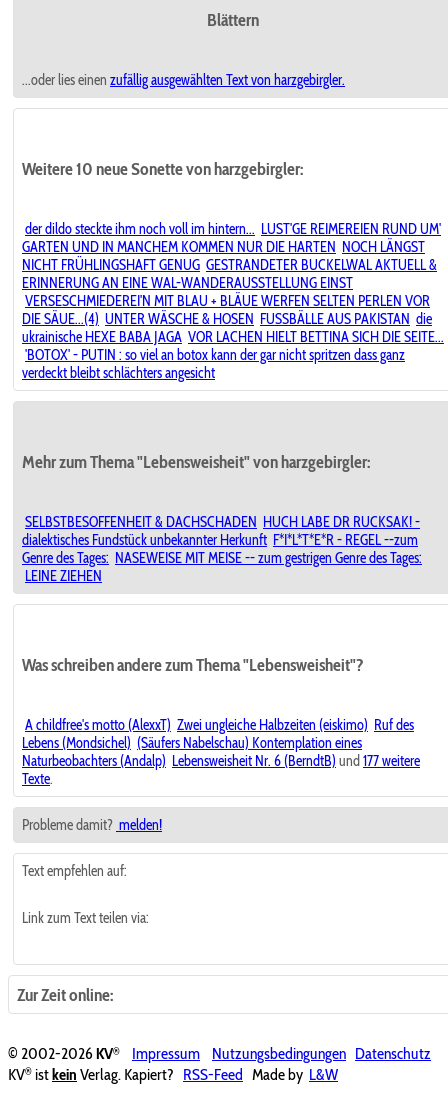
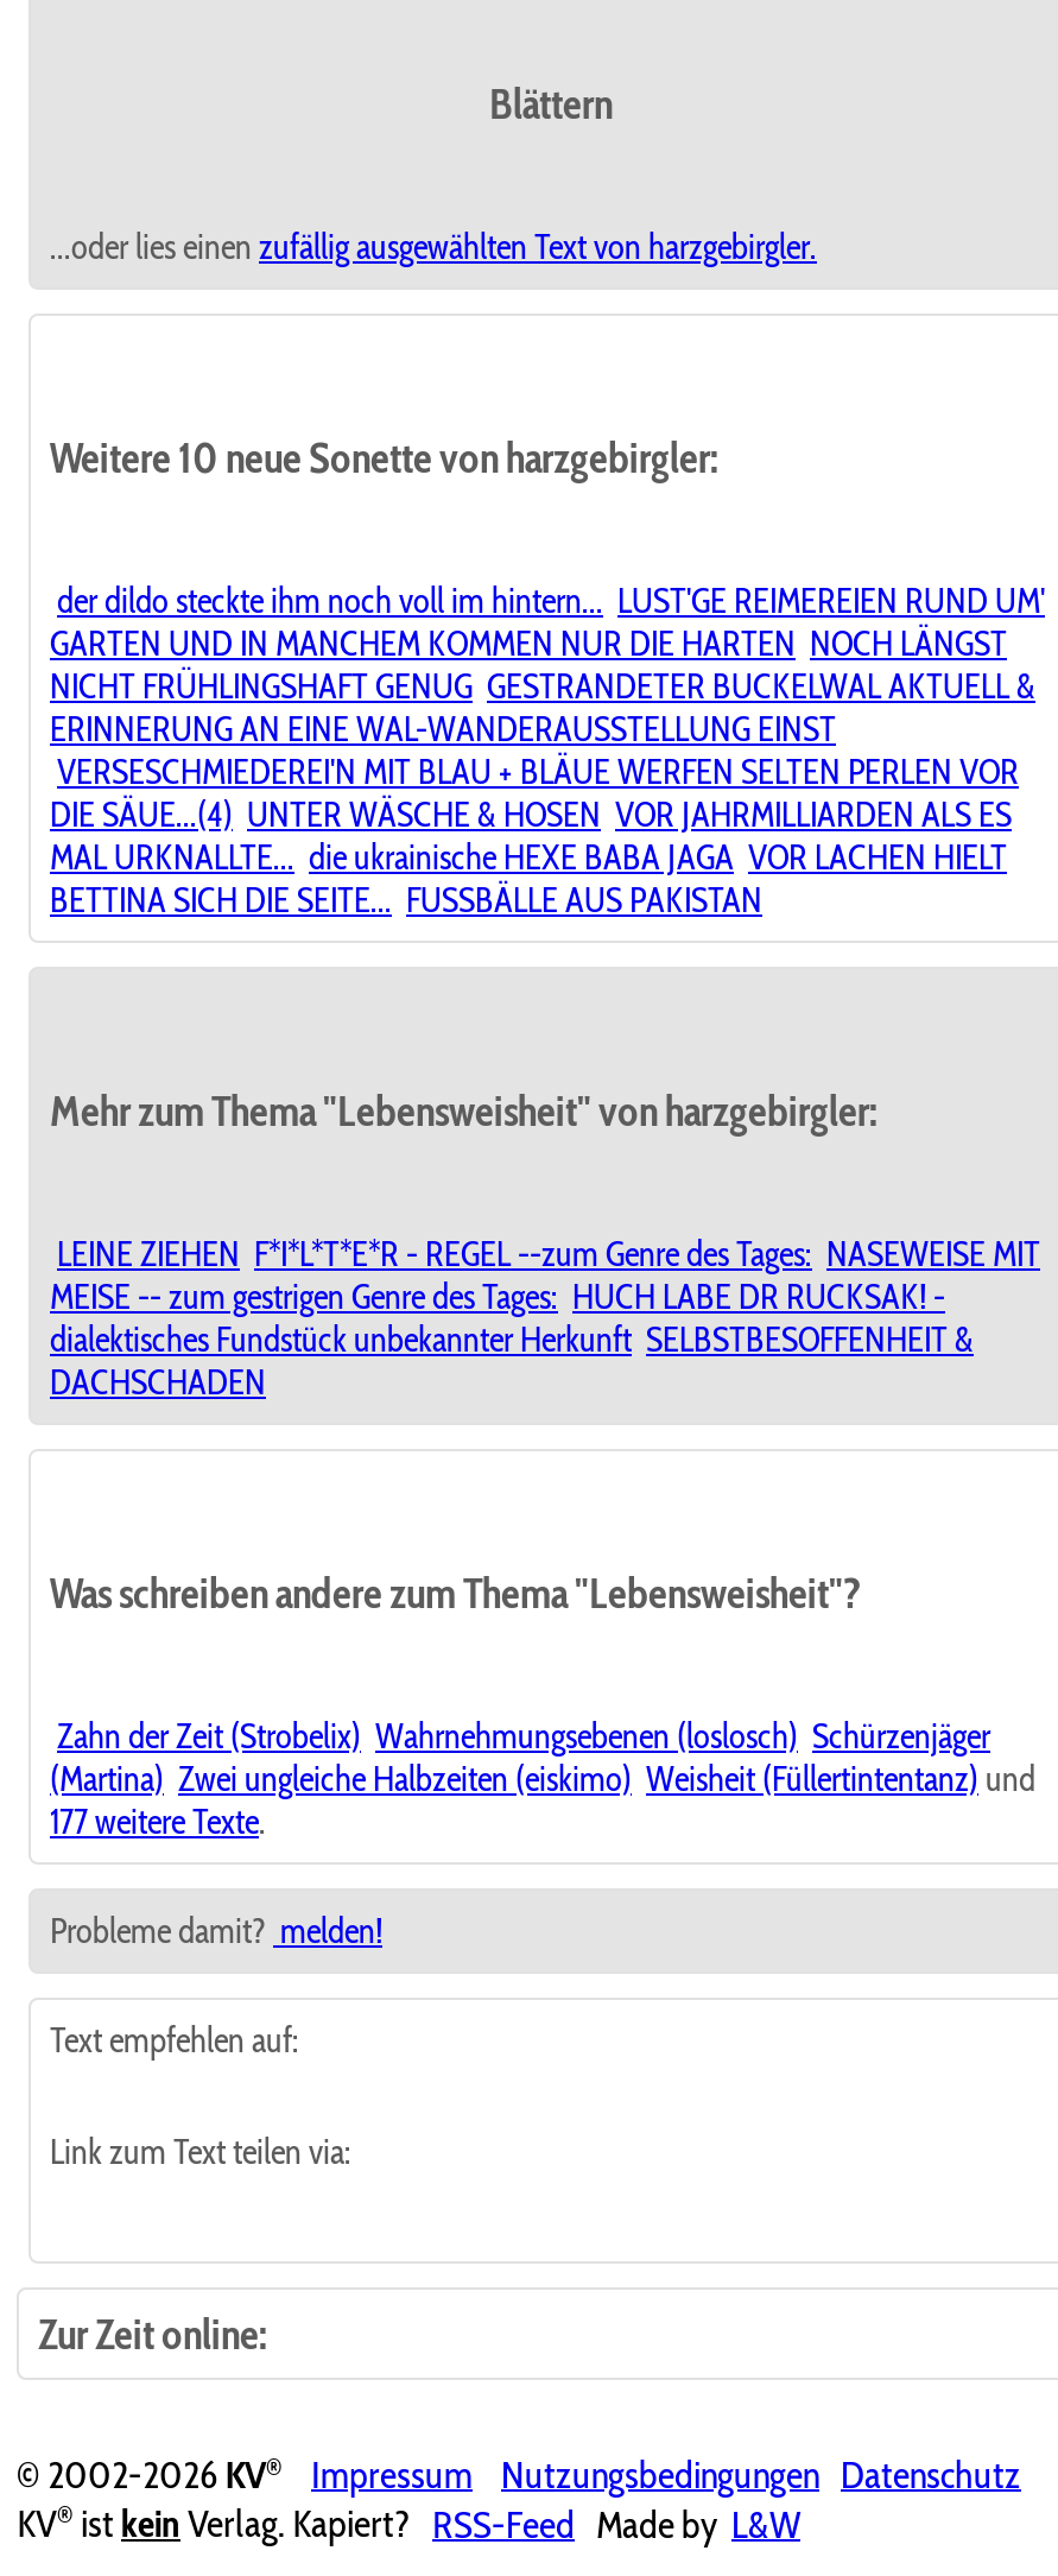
- DIE SÄUE...(4) UNTER WÄSCHE & HOSEN FUSSBÄLLE AUS PAKISTAN die
- ukrainische HEXE BABA JAGA VOR LACHEN HIELT BETTINA SICH DIE SEITE...
- 'BOTOX' - PUTIN : so viel an botox kann der gar nicht spritzen dass ganz
- verdeckt bleibt schlächters angesicht
+ DIE SÄUE...(4) UNTER WÄSCHE & HOSEN VOR JAHRMILLIARDEN ALS ES
+ MAL URKNALLTE... die ukrainische HEXE BABA JAGA VOR LACHEN HIELT
+ BETTINA SICH DIE SEITE... FUSSBÄLLE AUS PAKISTAN

- SELBSTBESOFFENHEIT & DACHSCHADEN HUCH LABE DR RUCKSAK! -
- dialektisches Fundstück unbekannter Herkunft F*I*L*T*E*R - REGEL --zum
- Genre des Tages: NASEWEISE MIT MEISE -- zum gestrigen Genre des Tages:
- LEINE ZIEHEN
+ LEINE ZIEHEN F*I*L*T*E*R - REGEL --zum Genre des Tages: NASEWEISE MIT
+ MEISE -- zum gestrigen Genre des Tages: HUCH LABE DR RUCKSAK! -
+ dialektisches Fundstück unbekannter Herkunft SELBSTBESOFFENHEIT &
+ DACHSCHADEN

- A childfree's motto (AlexxT) Zwei ungleiche Halbzeiten (eiskimo) Ruf des
- Lebens (Mondsichel) (Säufers Nabelschau) Kontemplation eines
- Naturbeobachters (Andalp) Lebensweisheit Nr. 6 (BerndtB) und 177 weitere
- Texte.
+ Zahn der Zeit (Strobelix) Wahrnehmungsebenen (loslosch) Schürzenjäger
+ (Martina) Zwei ungleiche Halbzeiten (eiskimo) Weisheit (Füllertintentanz) und
+ 177 weitere Texte.
